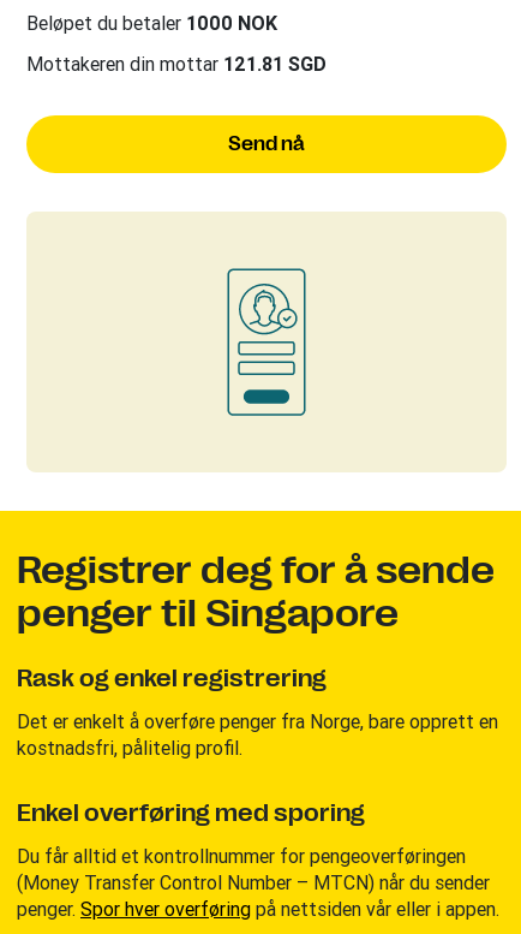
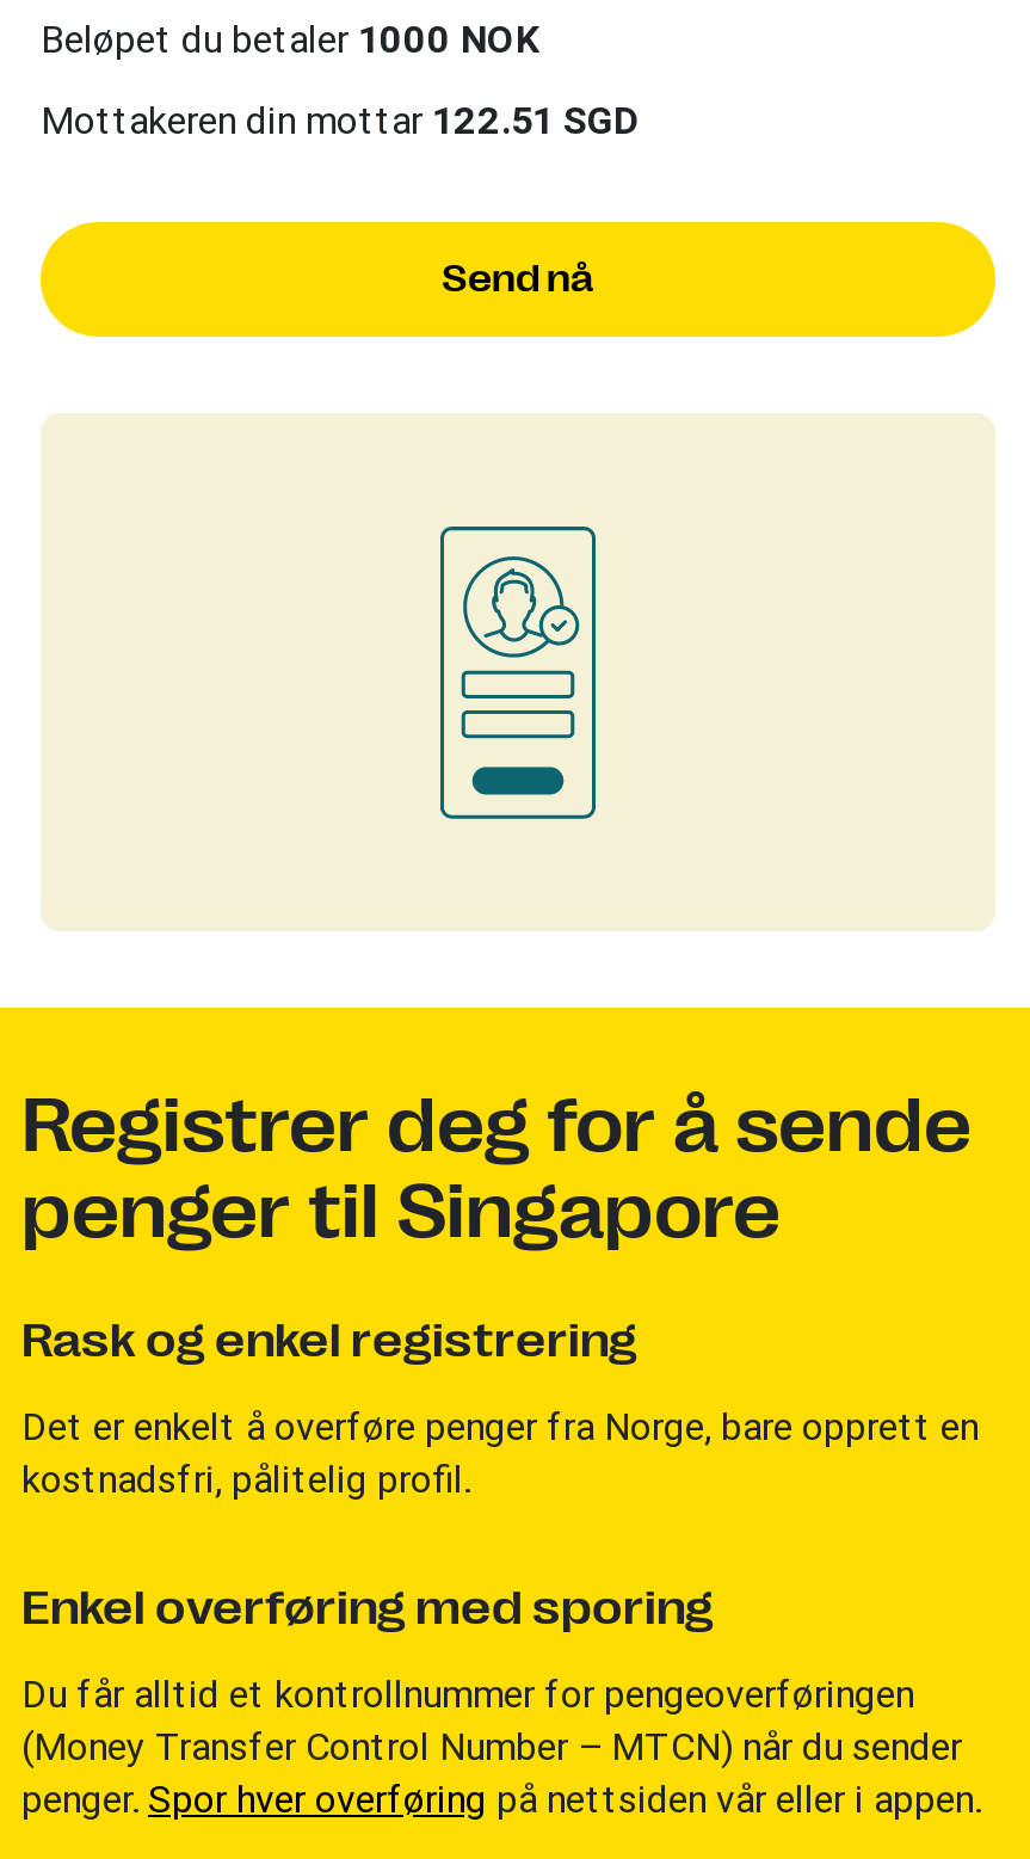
- Mottakeren din mottar 121.81 SGD
+ Mottakeren din mottar 122.51 SGD
